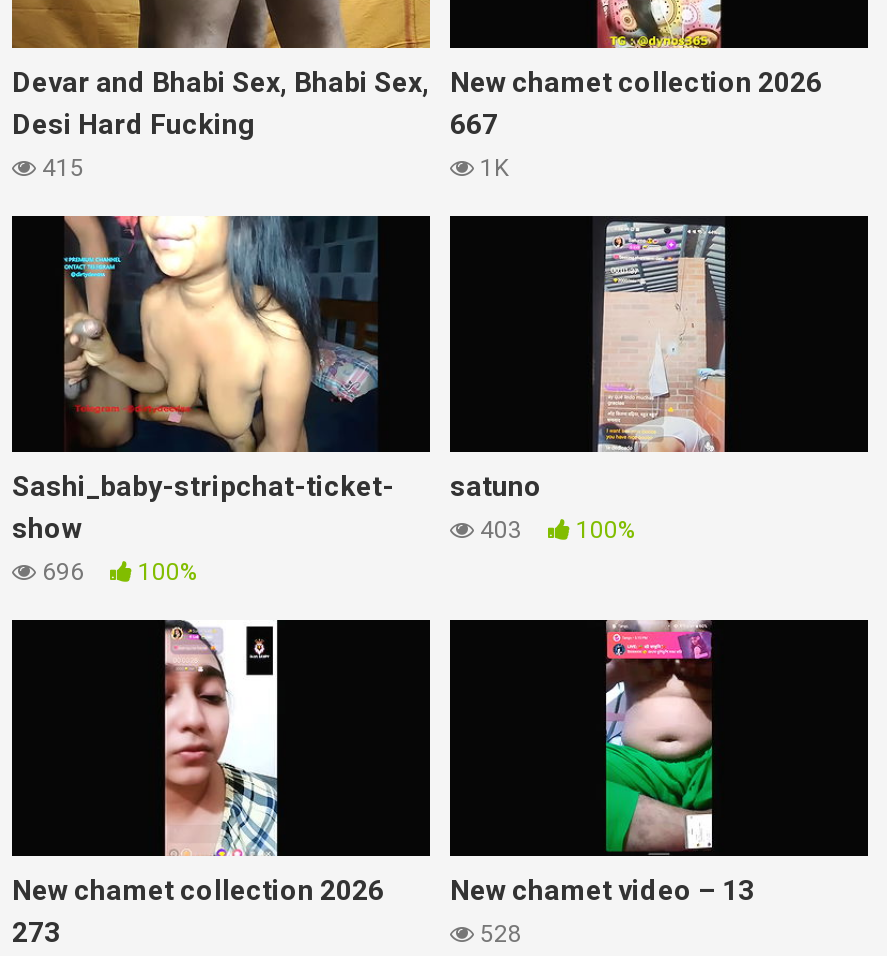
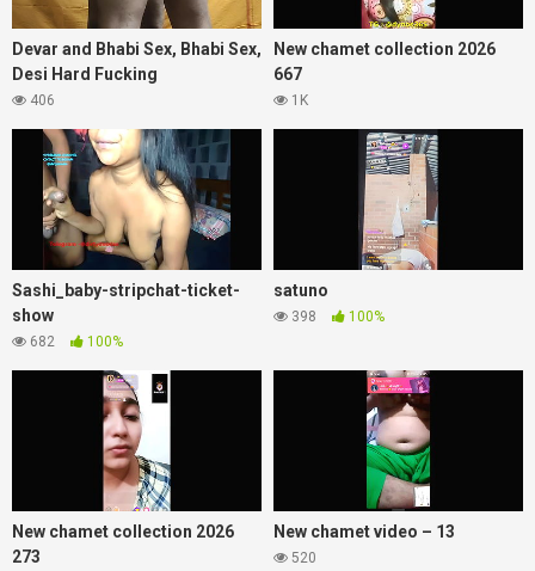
- 415
+ 406

- 403 100%
+ 398 100%

- 696 100%
+ 682 100%

- 528
+ 520
